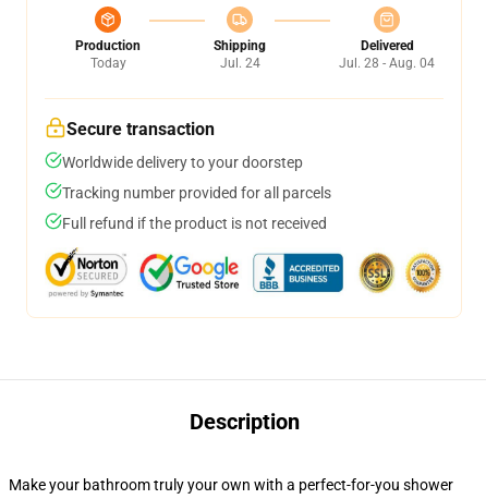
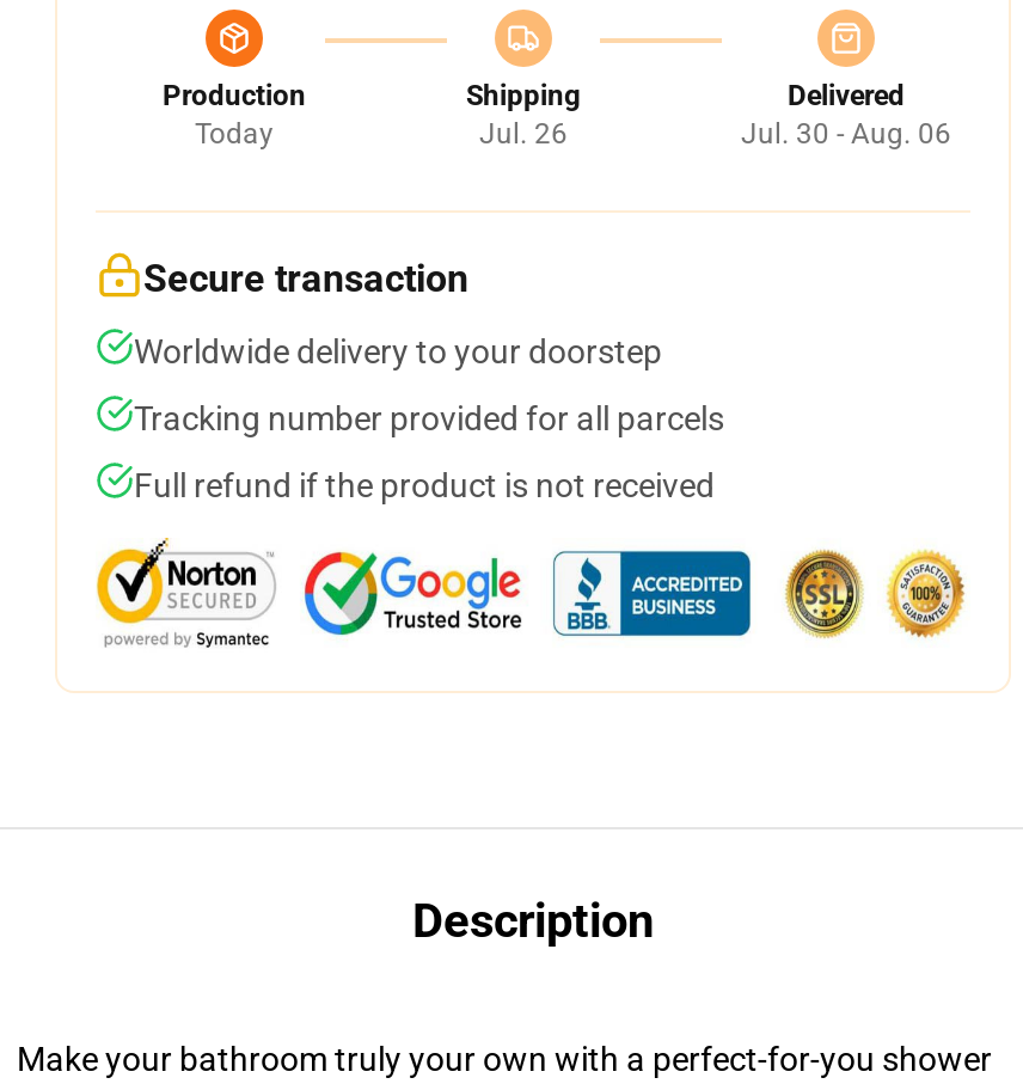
- Jul. 24
+ Jul. 26

- Jul. 28 - Aug. 04
+ Jul. 30 - Aug. 06
